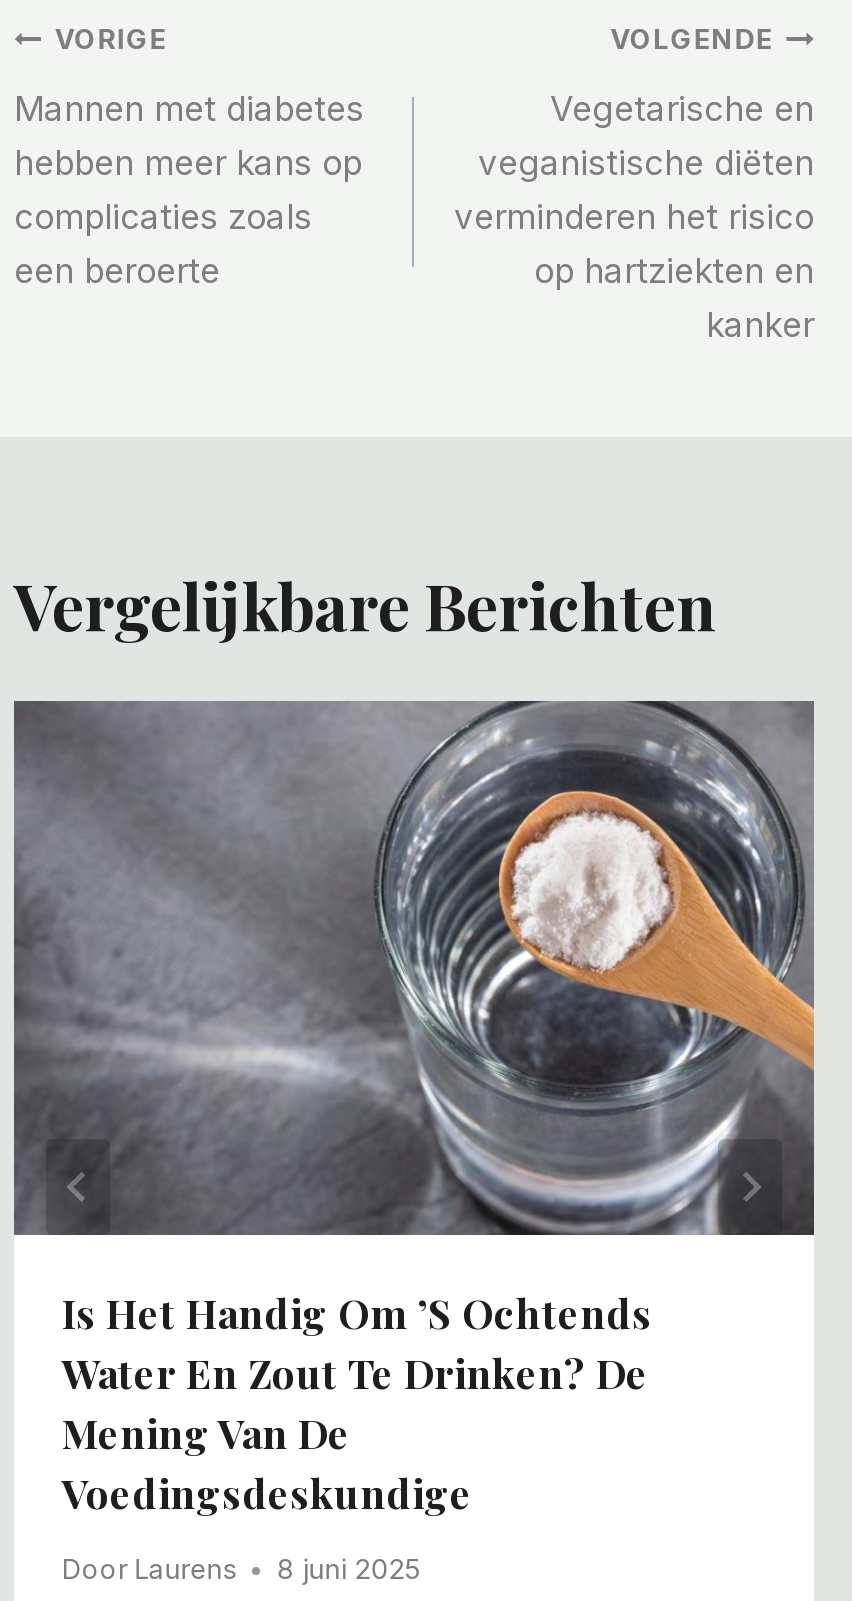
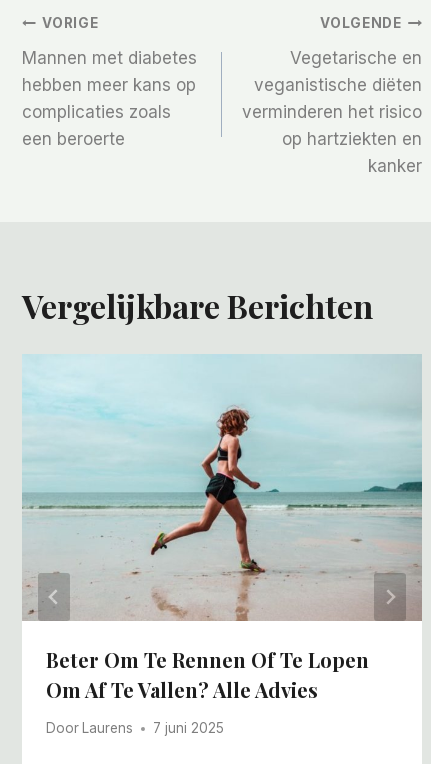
- [image]
- Is Het Handig Om ’s Ochtends
- Water En Zout Te Drinken? De
- Mening Van De
- Voedingsdeskundige
+ [image]
+ Beter Om Te Rennen Of Te Lopen
+ Om Af Te Vallen? Alle Advies

- Door Laurens 8 juni 2025
+ Door Laurens 7 juni 2025
